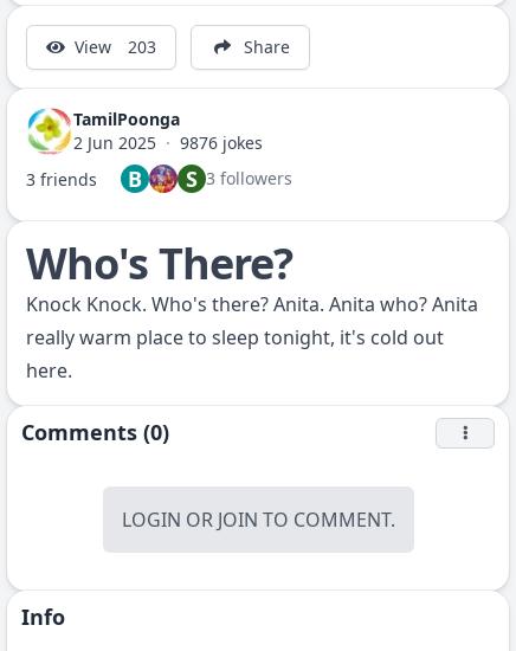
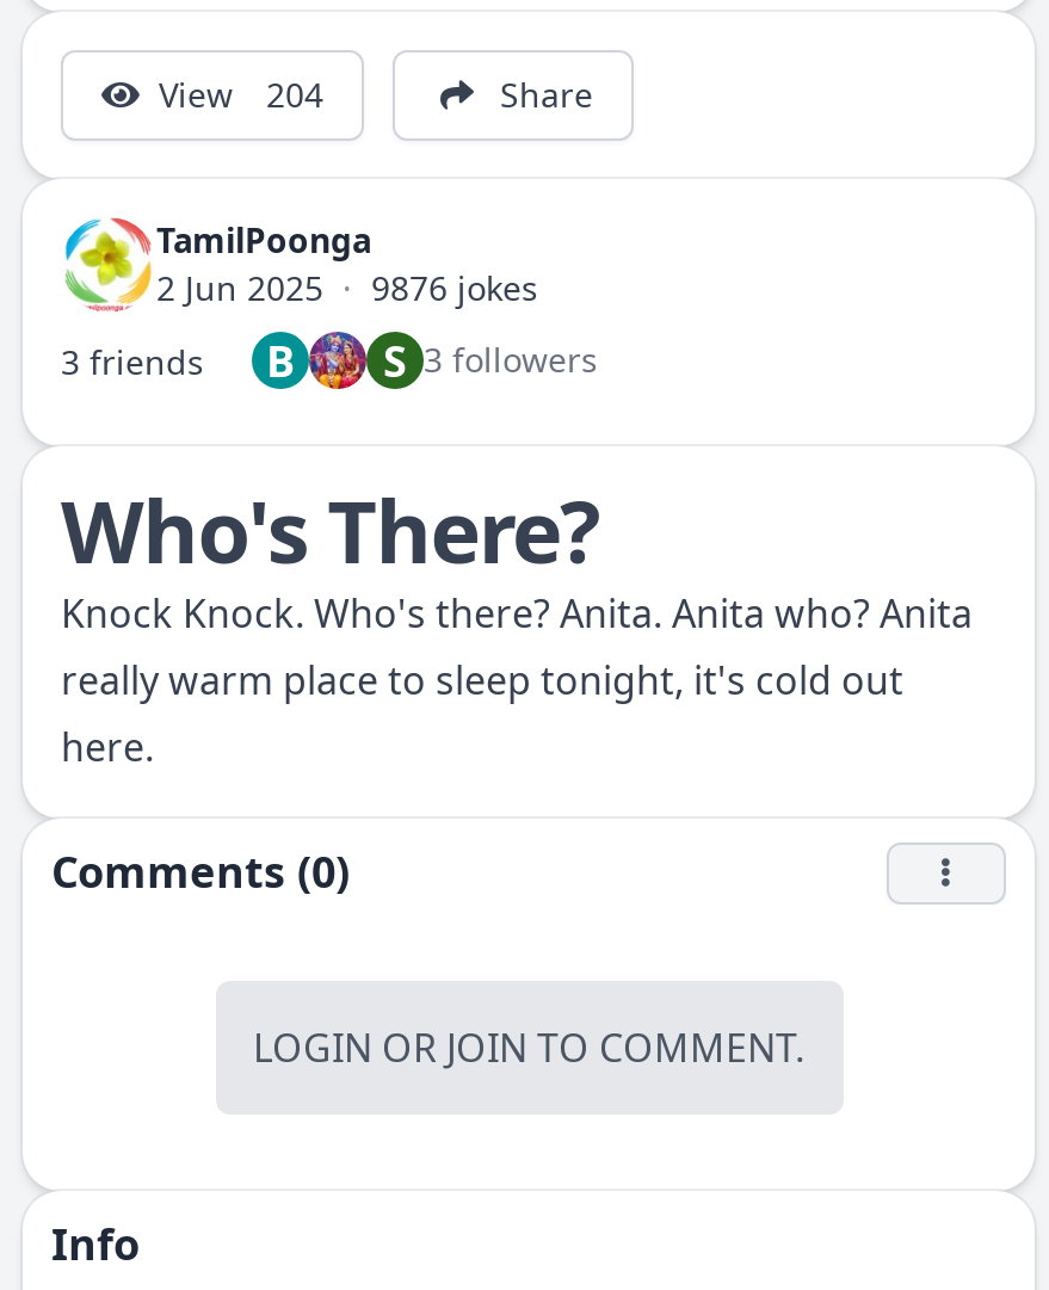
- View 203
+ View 204
